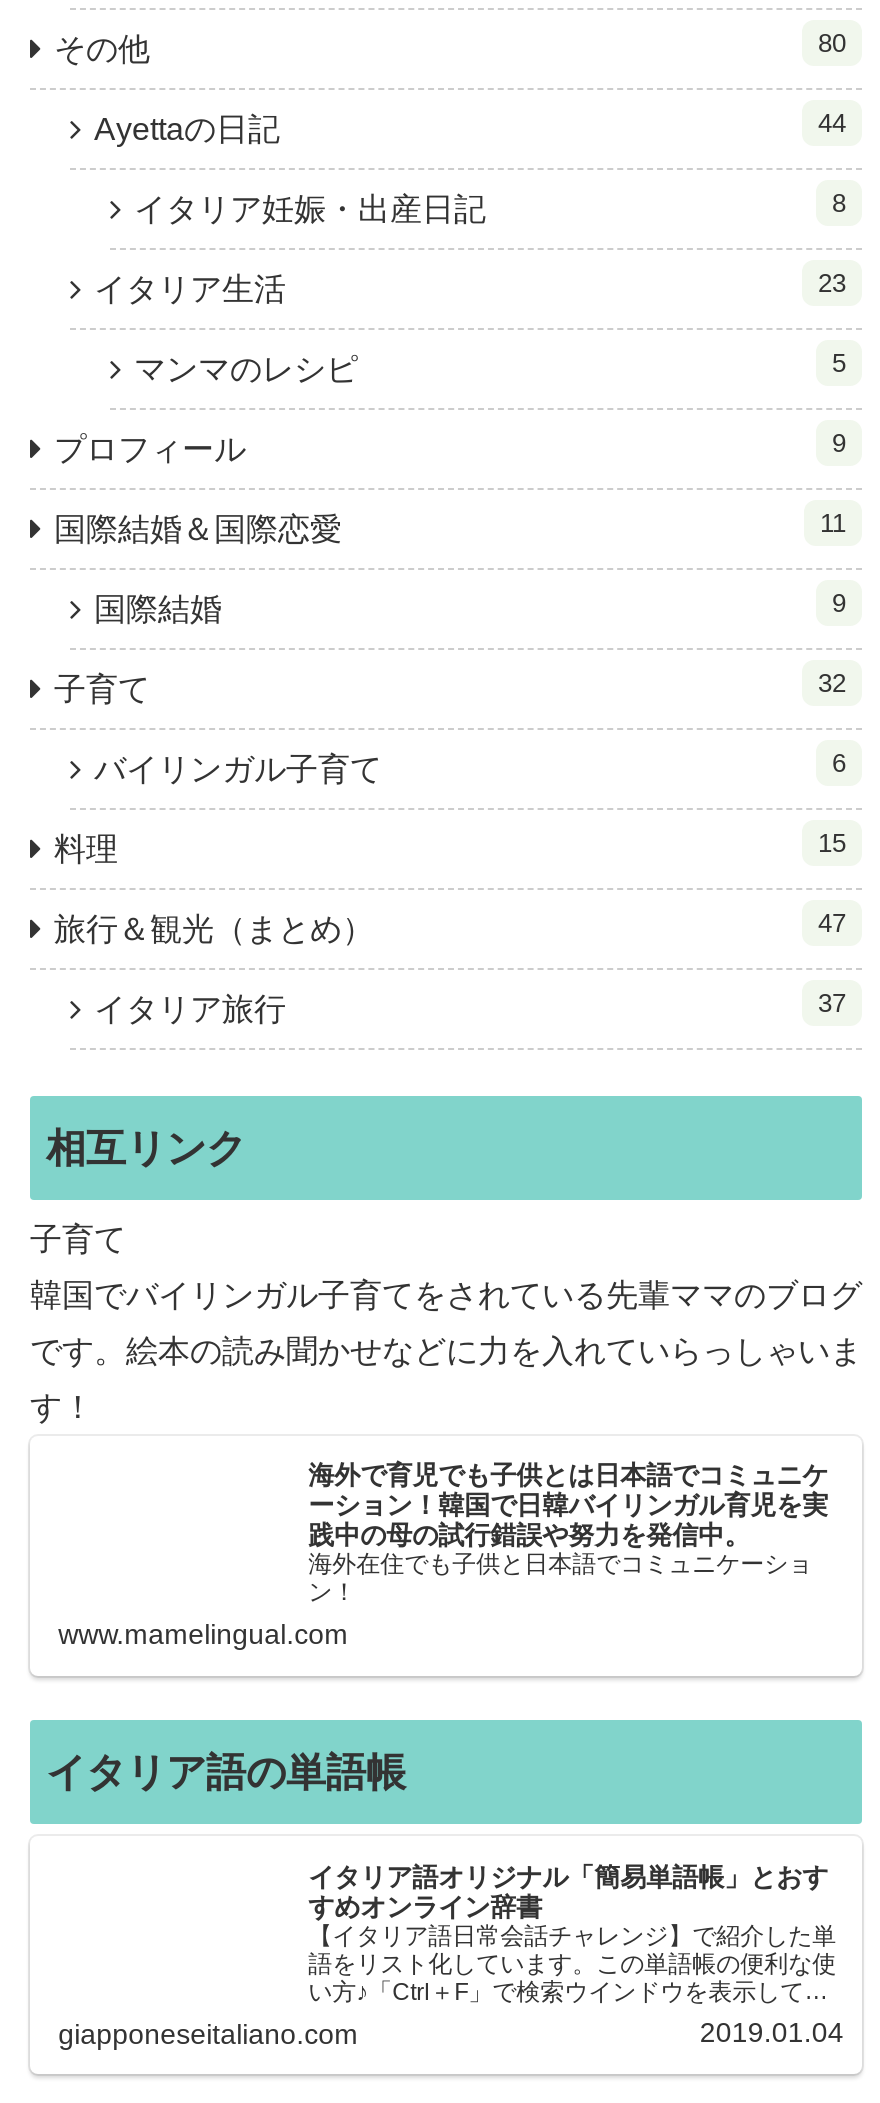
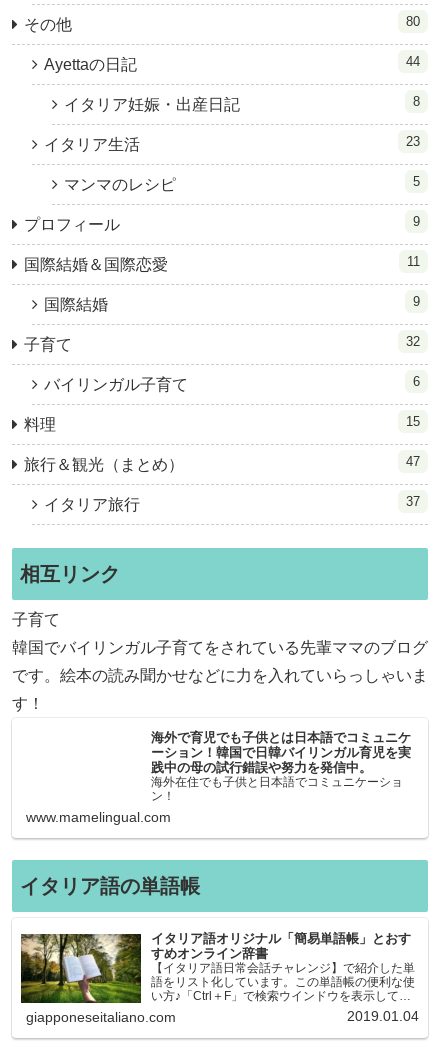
+ [image]
